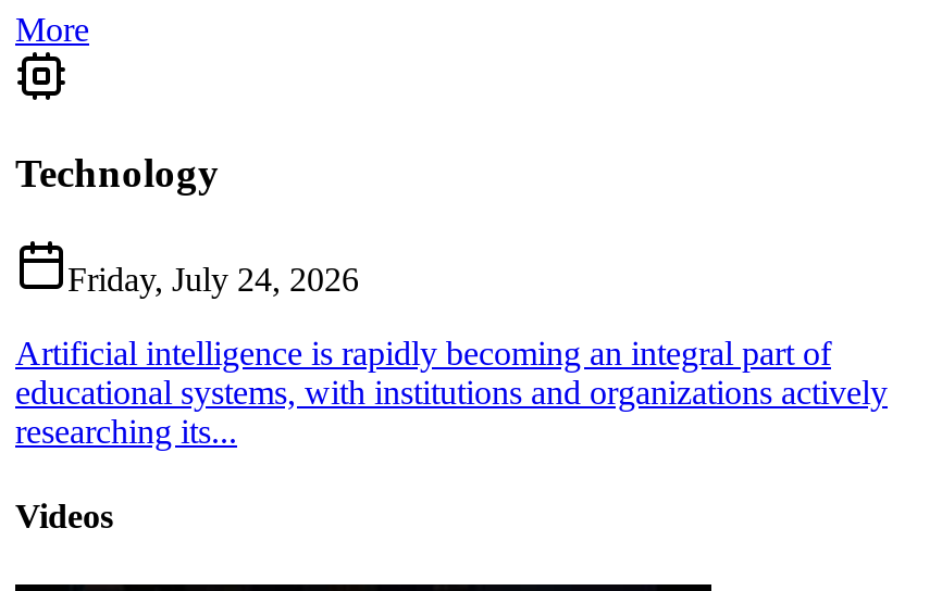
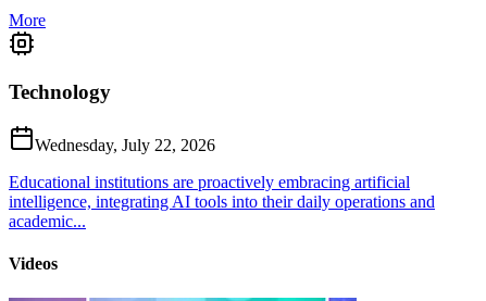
- Friday, July 24, 2026
+ Wednesday, July 22, 2026

- Artificial intelligence is rapidly becoming an integral part of
- educational systems, with institutions and organizations actively
- researching its...
+ Educational institutions are proactively embracing artificial
+ intelligence, integrating AI tools into their daily operations and
+ academic...
